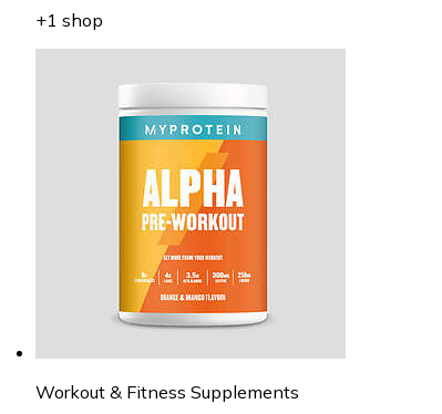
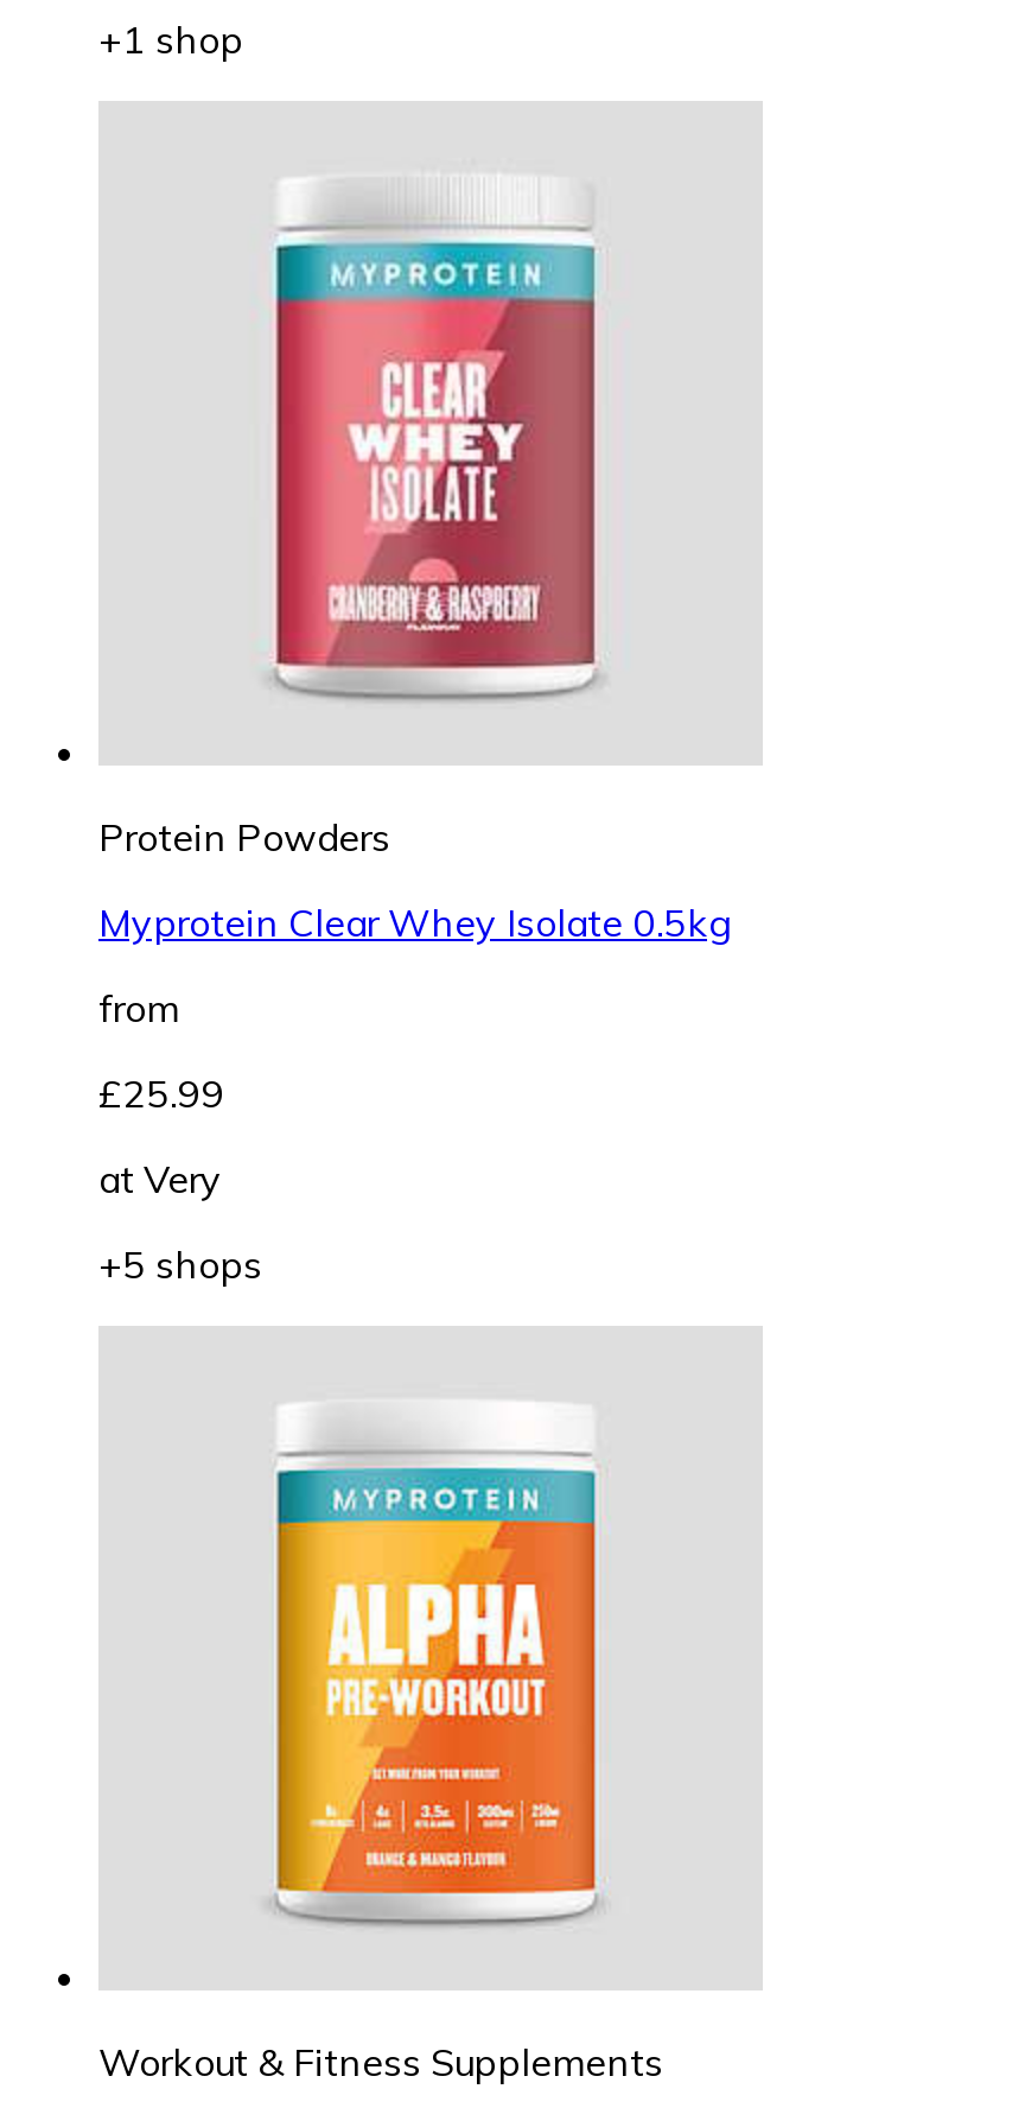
+ Protein Powders
+ Myprotein Clear Whey Isolate 0.5kg
+ from
+ £25.99
+ at Very
+ +5 shops

+ [image]
